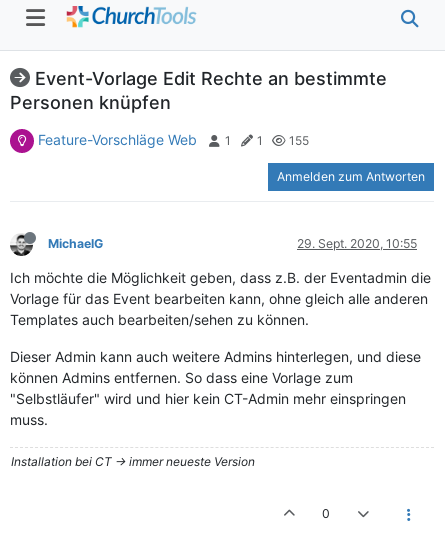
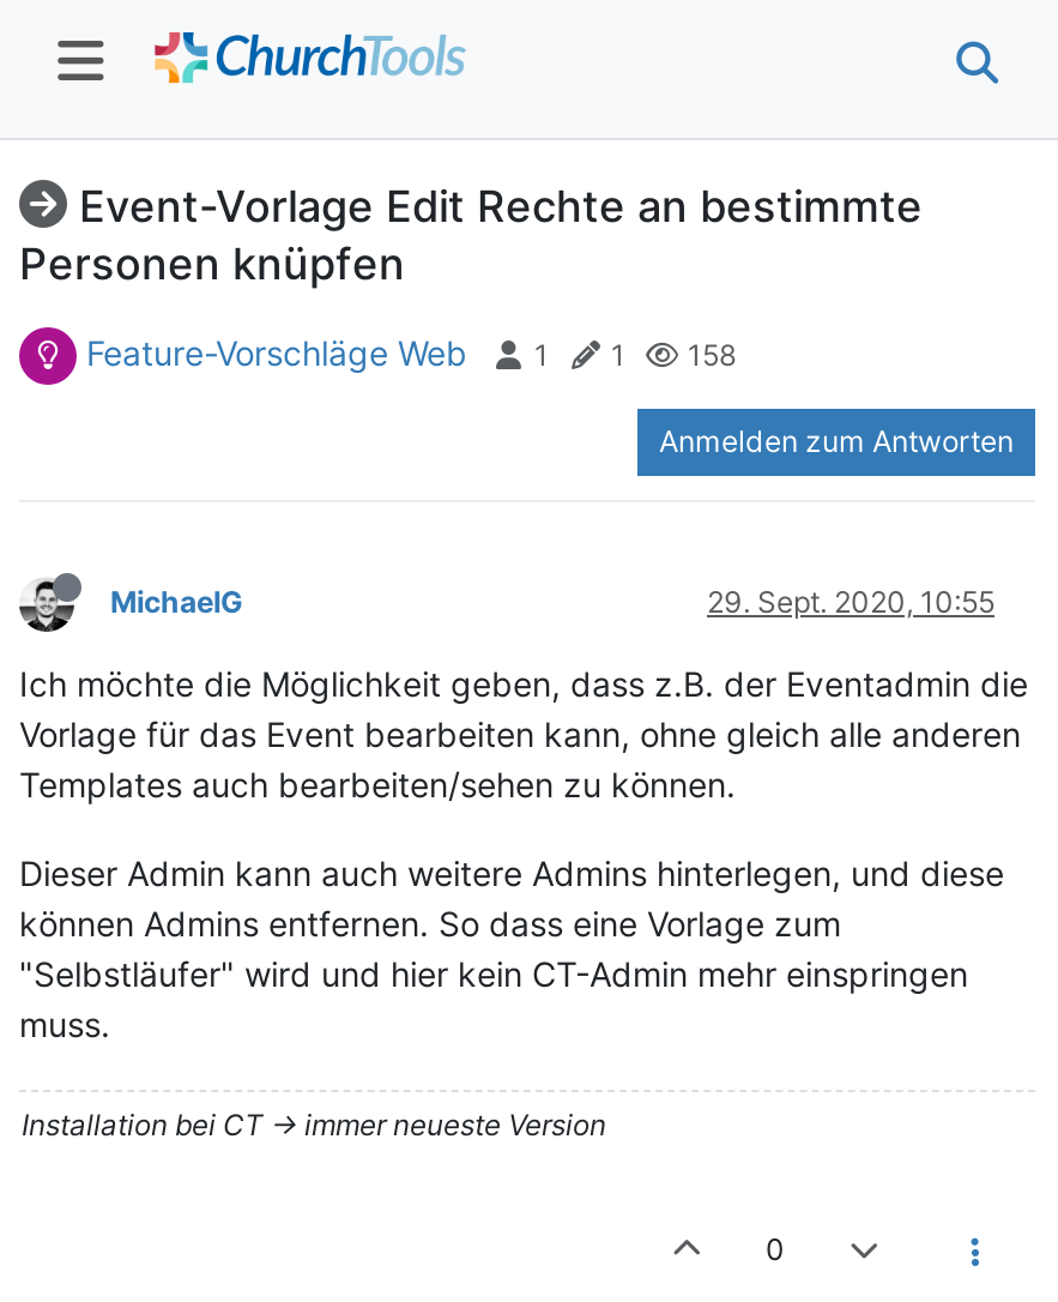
- Feature-Vorschläge Web 1 1 155
+ Feature-Vorschläge Web 1 1 158
